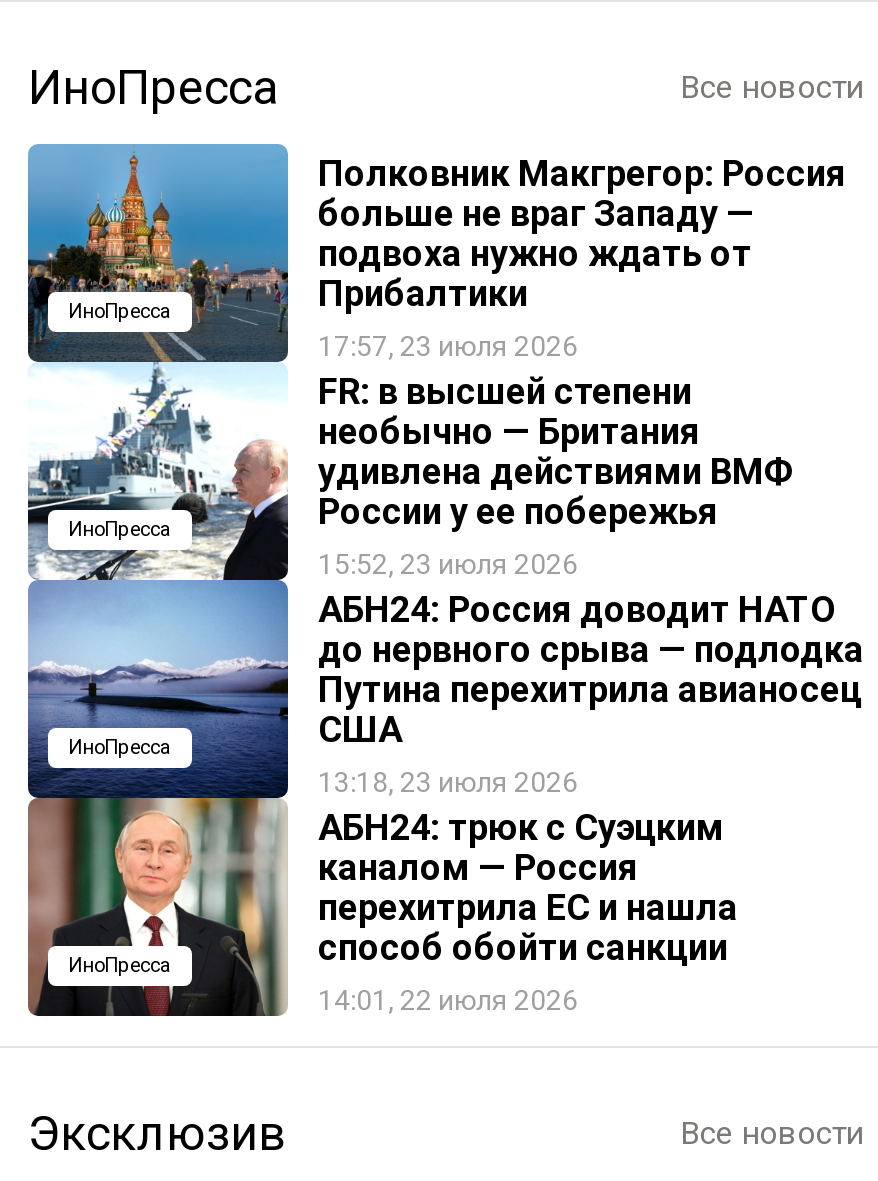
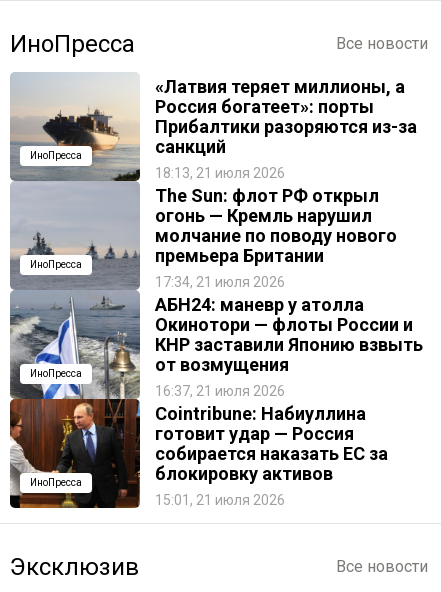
- [image]
- Полковник Макгрегор: Россия
- больше не враг Западу —
- подвоха нужно ждать от
- Прибалтики
- 17:57, 23 июля 2026
+ [image]
+ «Латвия теряет миллионы, а
+ Россия богатеет»: порты
+ Прибалтики разоряются из-за
+ санкций
+ 18:13, 21 июля 2026

- FR: в высшей степени
- необычно — Британия
- удивлена действиями ВМФ
- России у ее побережья
- 15:52, 23 июля 2026
+ The Sun: флот РФ открыл
+ огонь — Кремль нарушил
+ молчание по поводу нового
+ премьера Британии
+ 17:34, 21 июля 2026

- АБН24: Россия доводит НАТО
- до нервного срыва — подлодка
- Путина перехитрила авианосец
- США
- 13:18, 23 июля 2026
+ АБН24: маневр у атолла
+ Окинотори — флоты России и
+ КНР заставили Японию взвыть
+ от возмущения
+ 16:37, 21 июля 2026

- АБН24: трюк с Суэцким
- каналом — Россия
- перехитрила EC и нашла
- способ обойти санкции
- 14:01, 22 июля 2026
+ Cointribune: Набиуллина
+ готовит удар — Россия
+ собирается наказать EC за
+ блокировку активов
+ 15:01, 21 июля 2026
